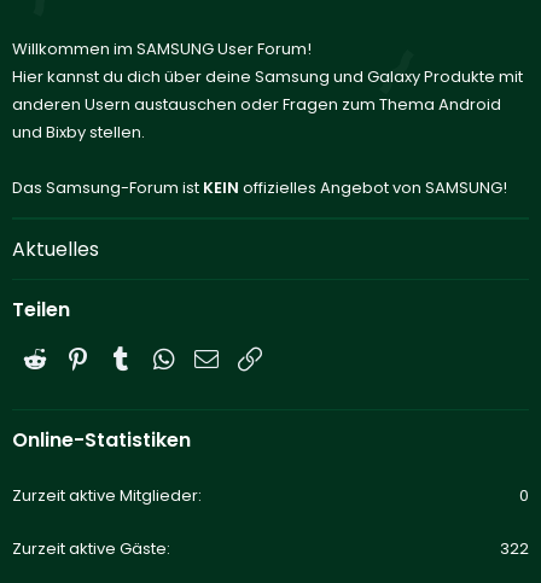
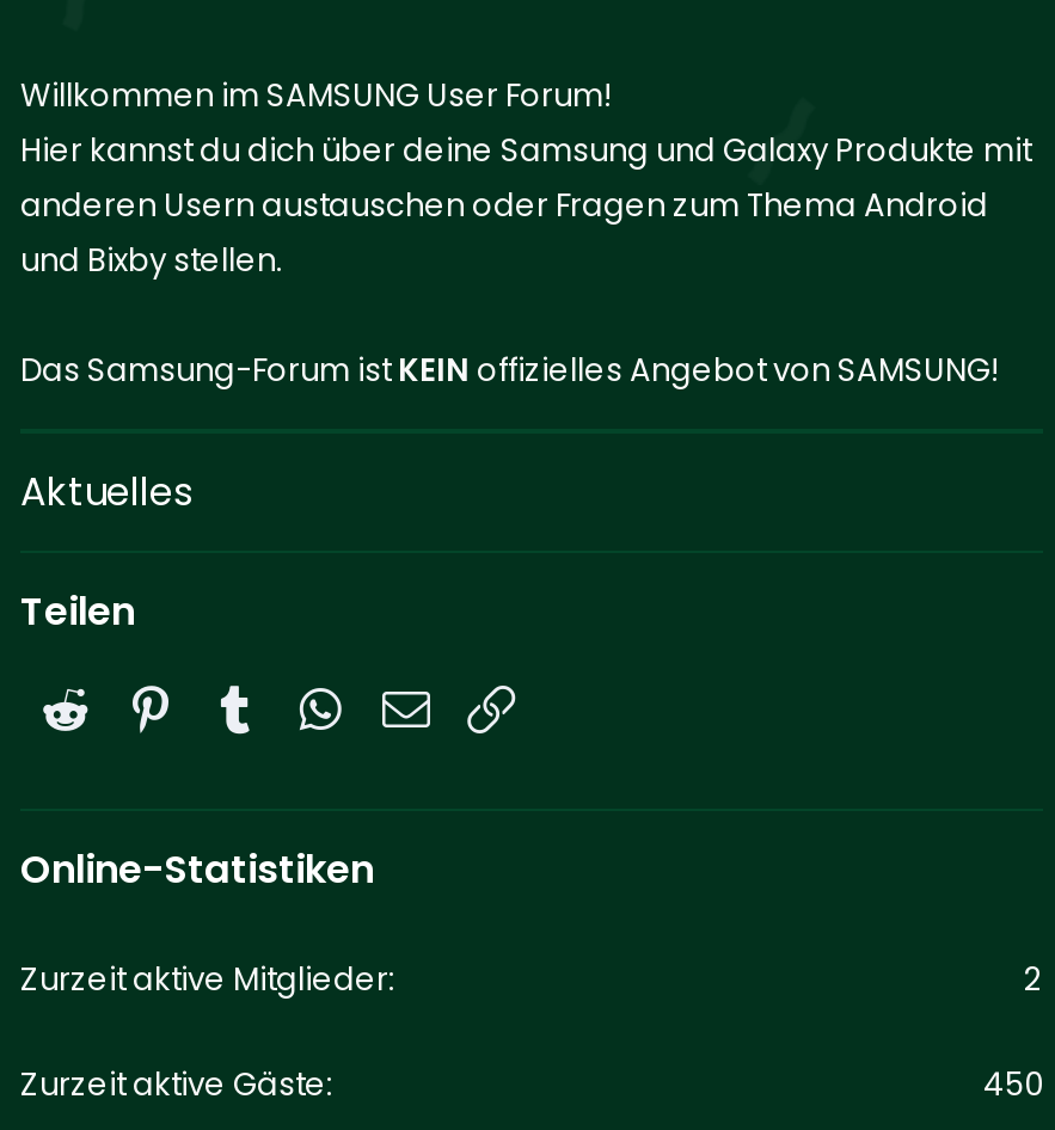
- 0
+ 2

- 322
+ 450
